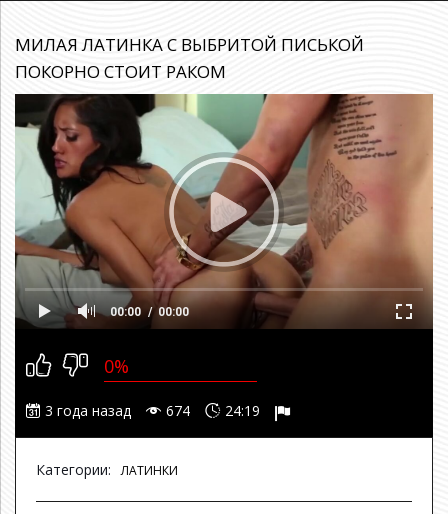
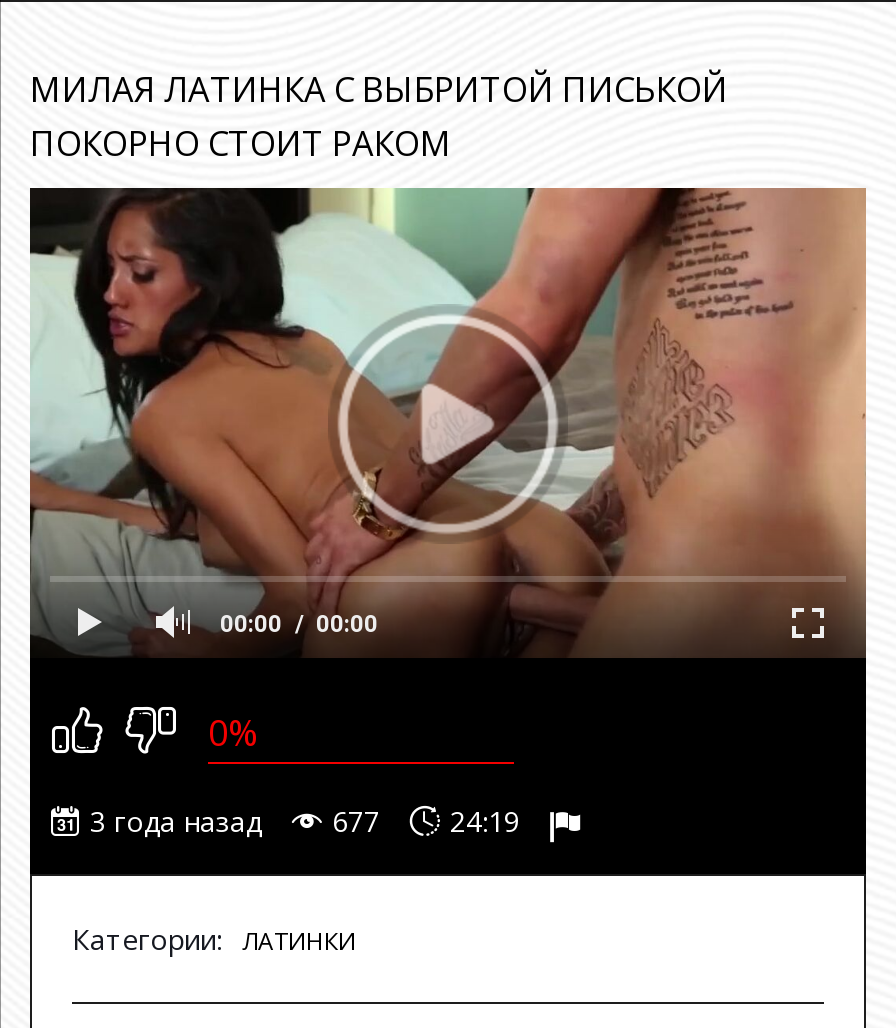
- 674
+ 677
